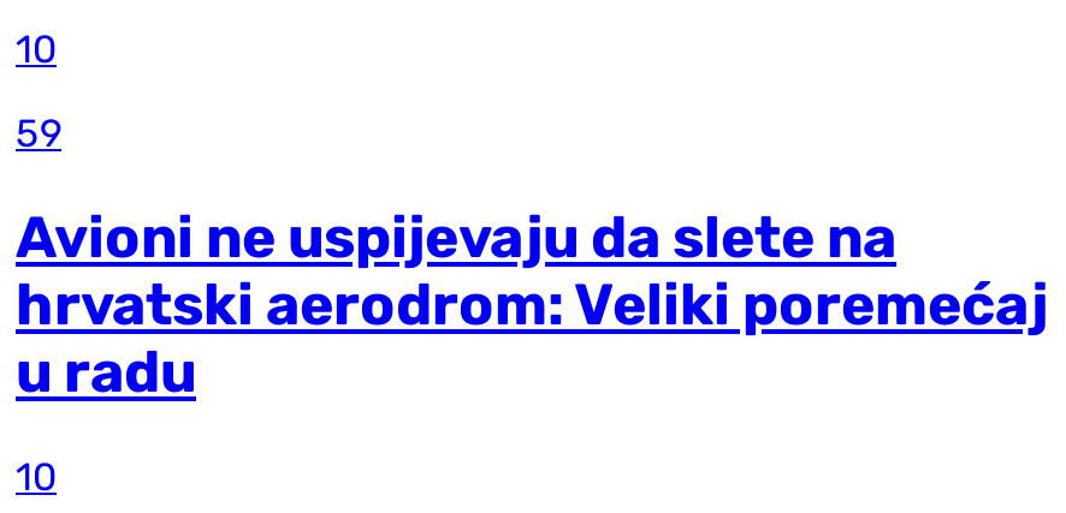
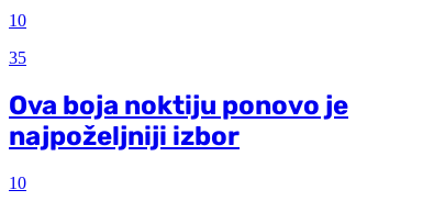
- 59
+ 35

- Avioni ne uspijevaju da slete na
- hrvatski aerodrom: Veliki poremećaj
- u radu
+ Ova boja noktiju ponovo je
+ najpoželjniji izbor
